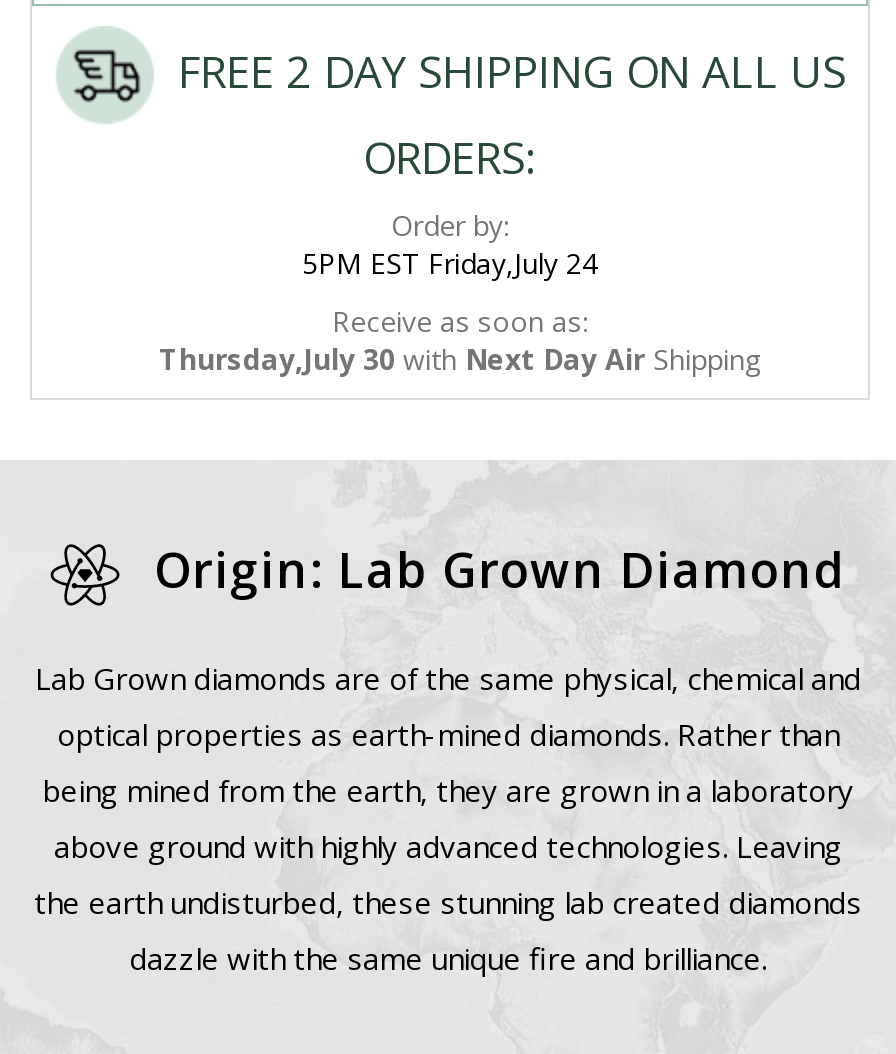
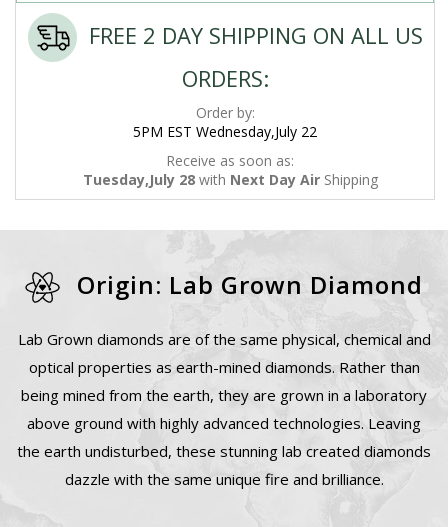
- 5PM EST Friday,July 24
+ 5PM EST Wednesday,July 22

- Thursday,July 30 with Next Day Air Shipping
+ Tuesday,July 28 with Next Day Air Shipping
